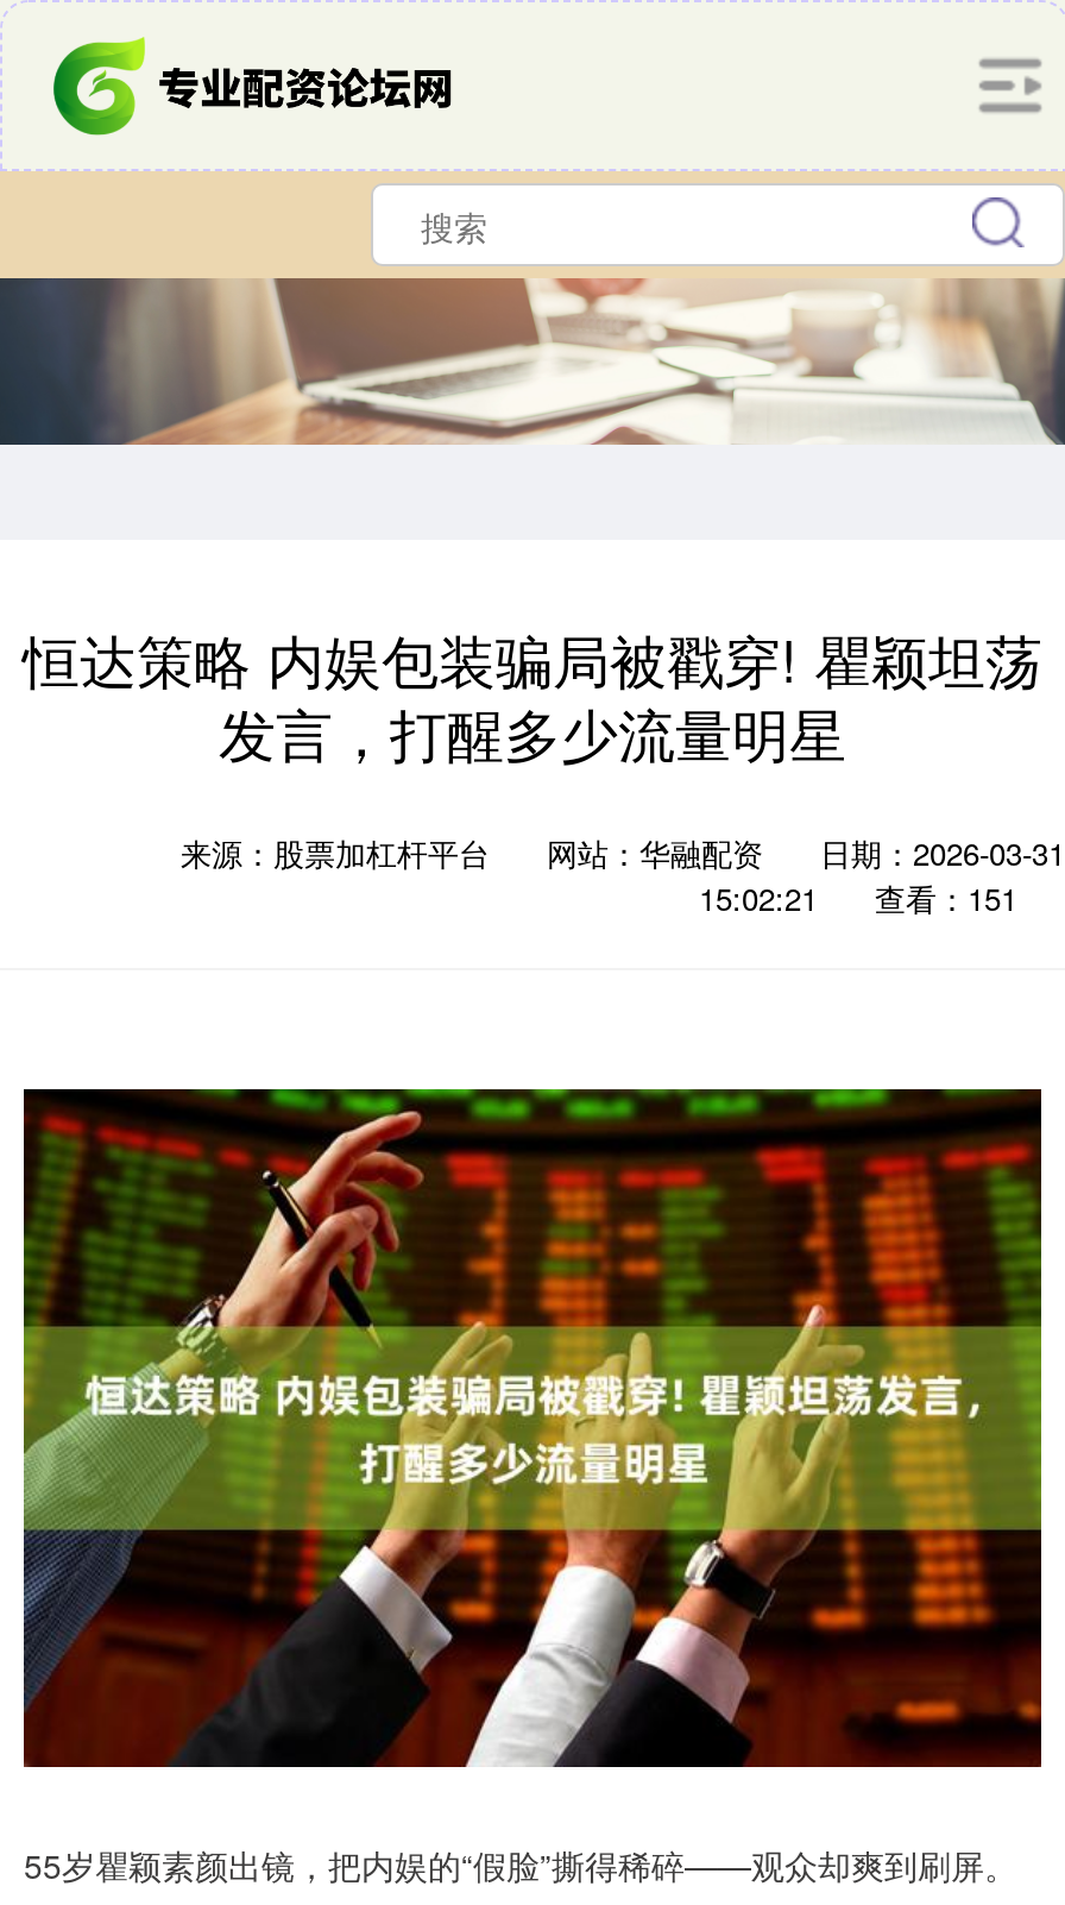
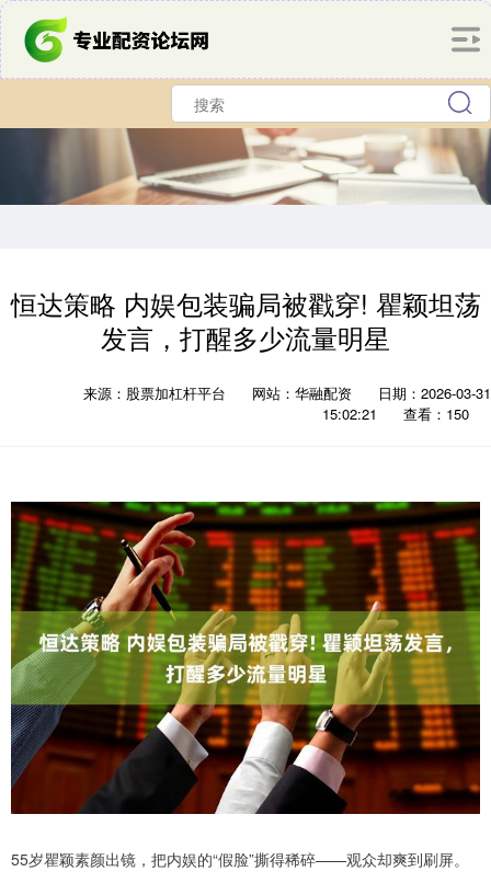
- 15:02:21 查看：151
+ 15:02:21 查看：150
